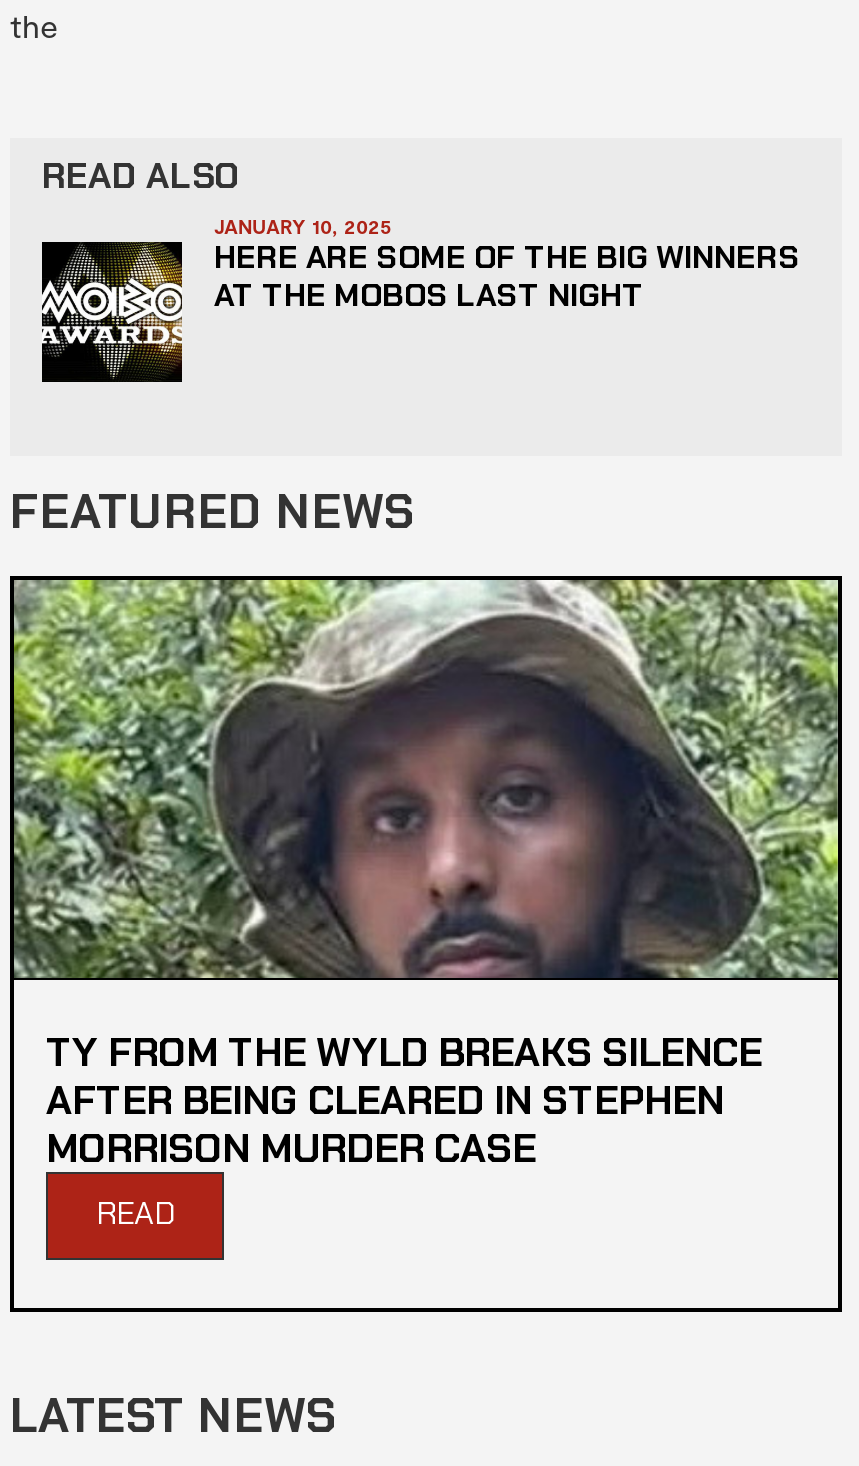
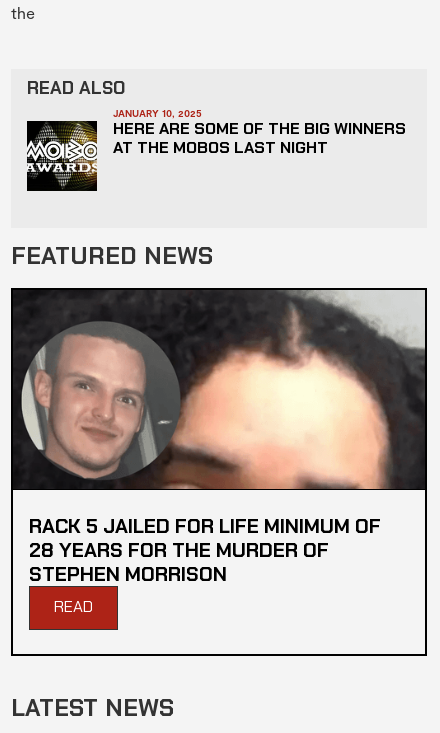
- [image]
- TY FROM THE WYLD BREAKS SILENCE
- AFTER BEING CLEARED IN STEPHEN
- MORRISON MURDER CASE
+ [image]
+ RACK 5 JAILED FOR LIFE MINIMUM OF
+ 28 YEARS FOR THE MURDER OF
+ STEPHEN MORRISON
